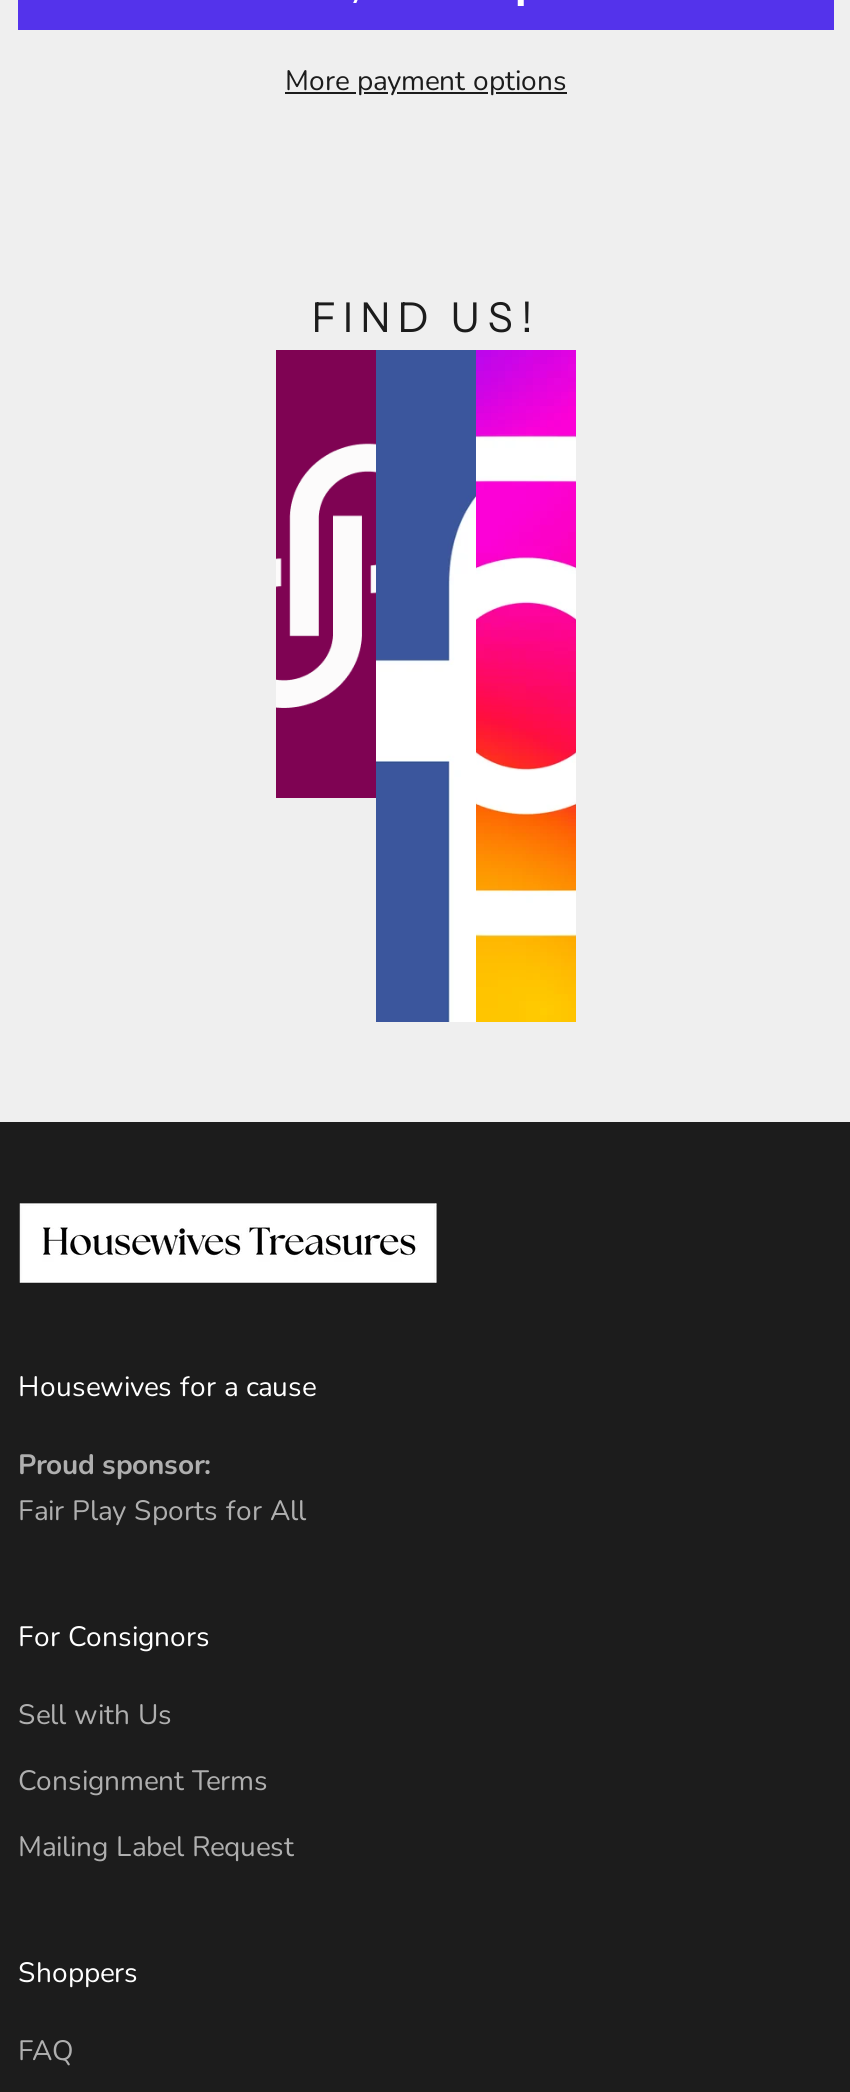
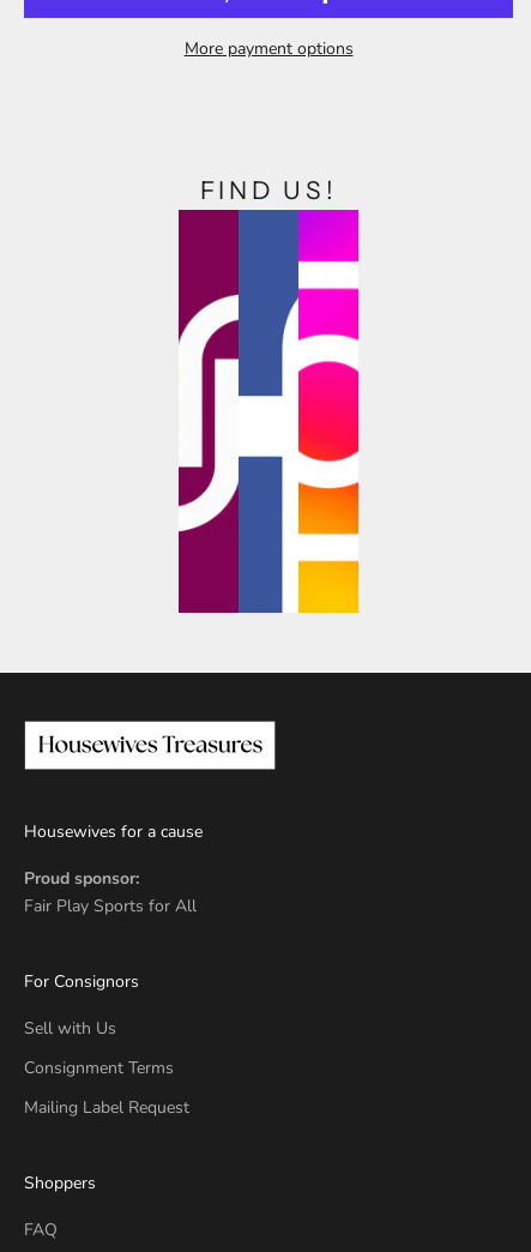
- [image]
+ [image]
